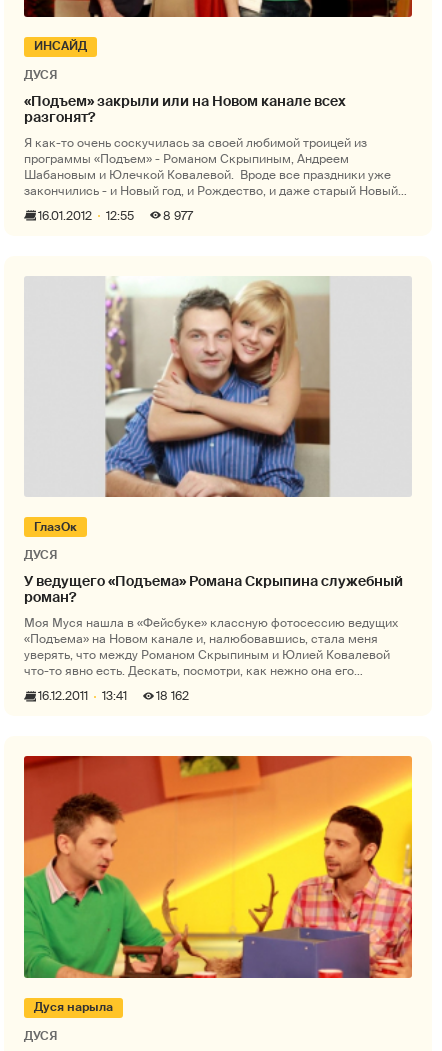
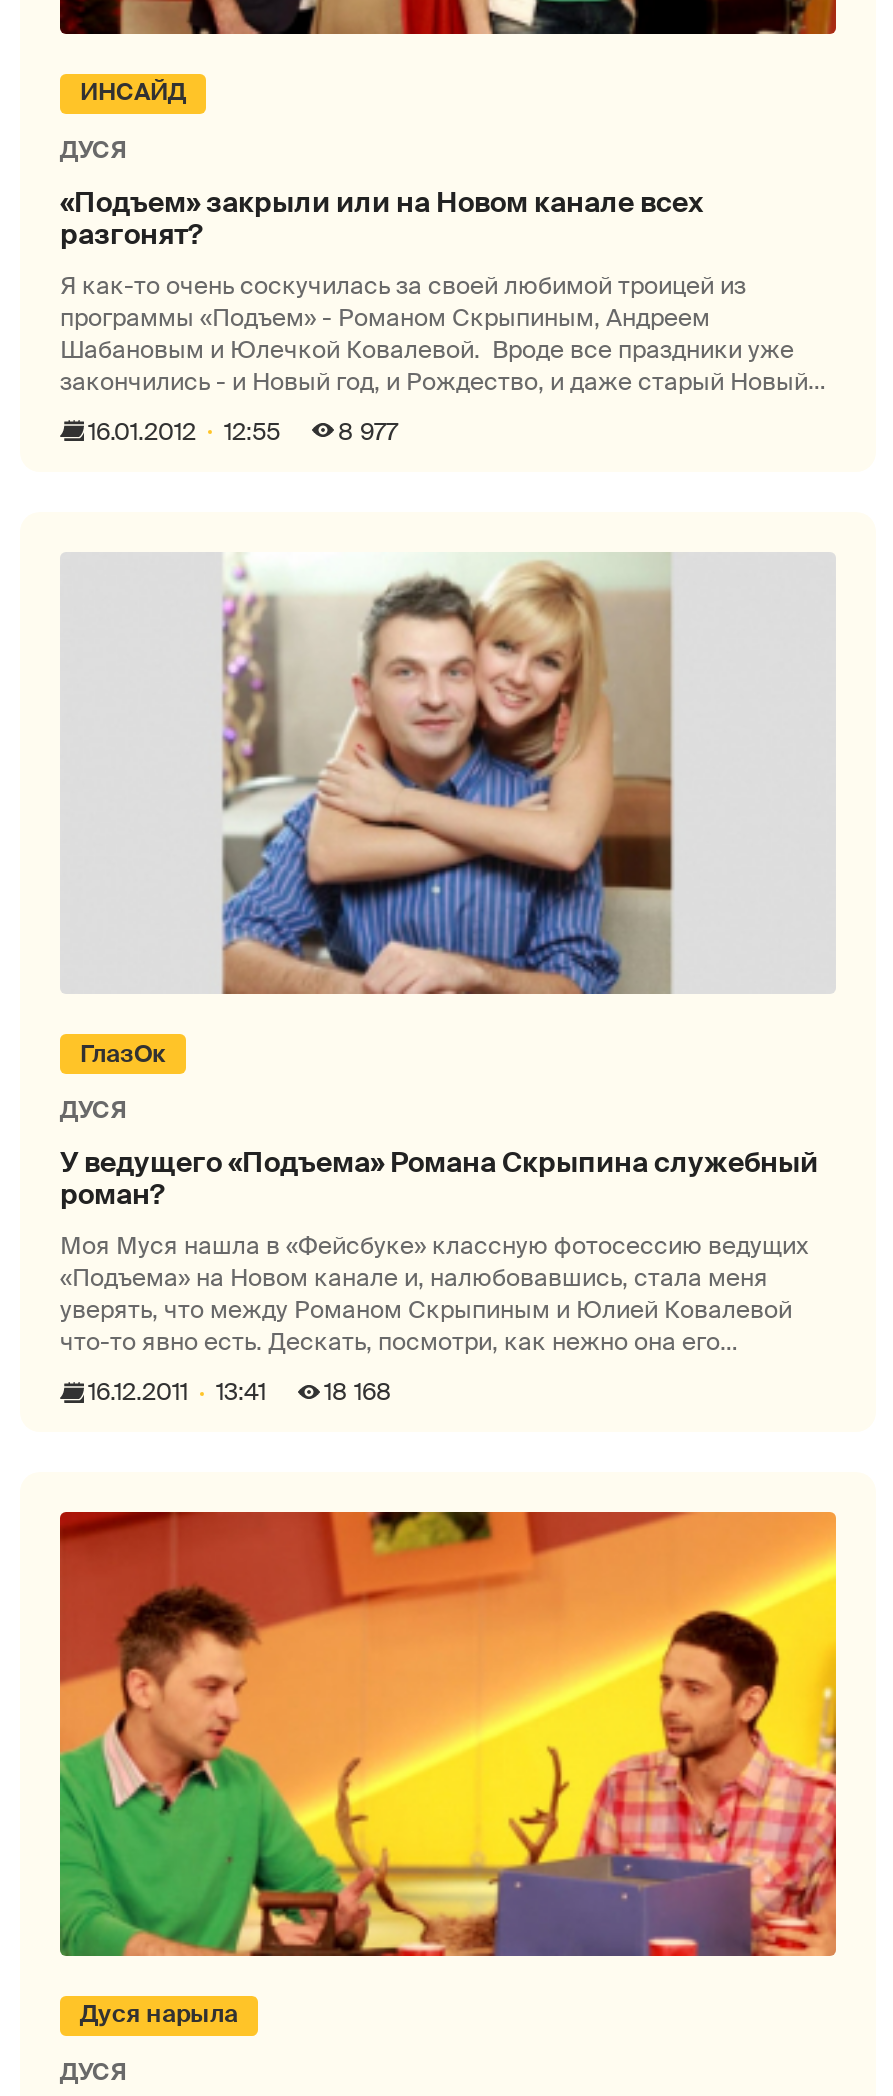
- 16.12.2011 13:41 18 162
+ 16.12.2011 13:41 18 168
